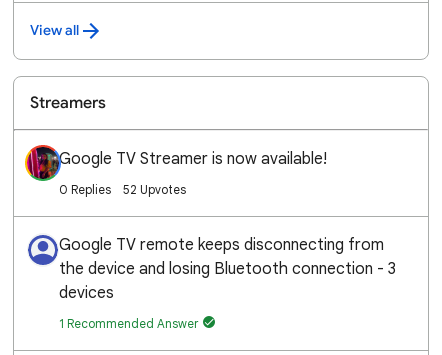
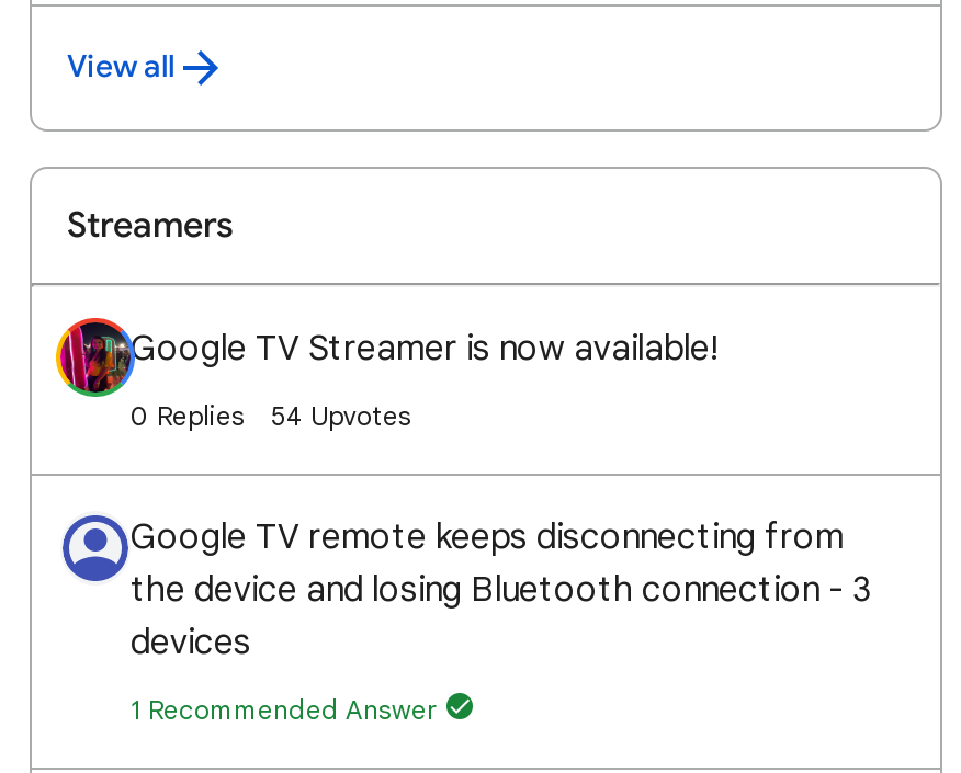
- 52 Upvotes
+ 54 Upvotes
